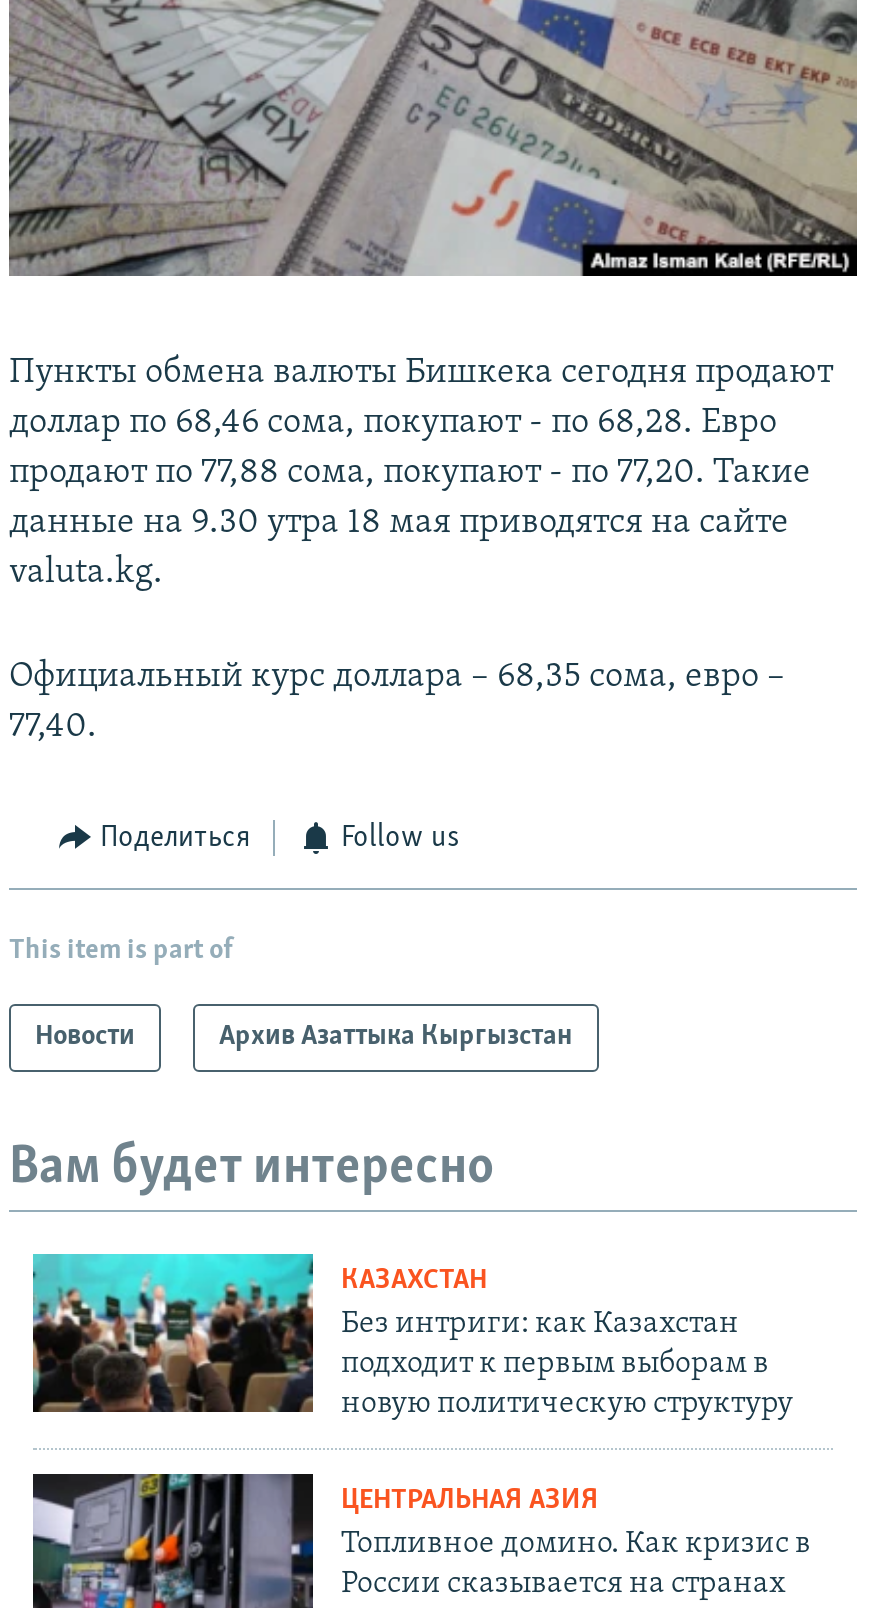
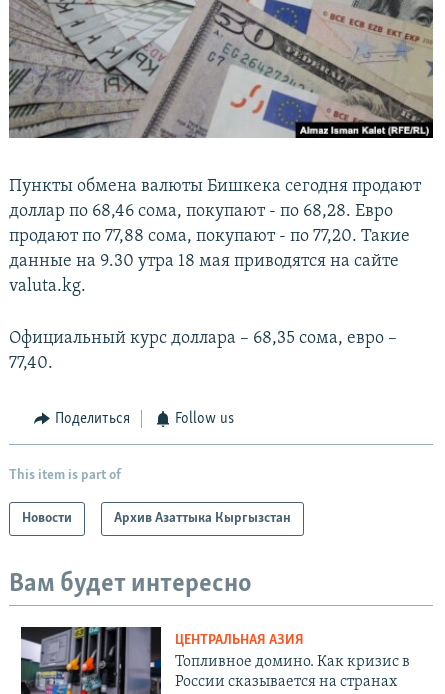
- [image]
- КАЗАХСТАН
- Без интриги: как Казахстан
- подходит к первым выборам в
- новую политическую структуру
